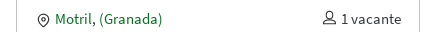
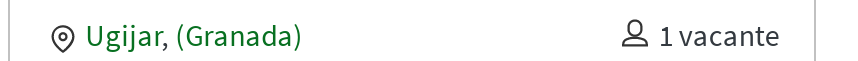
- Motril, (Granada)
+ Ugijar, (Granada)
